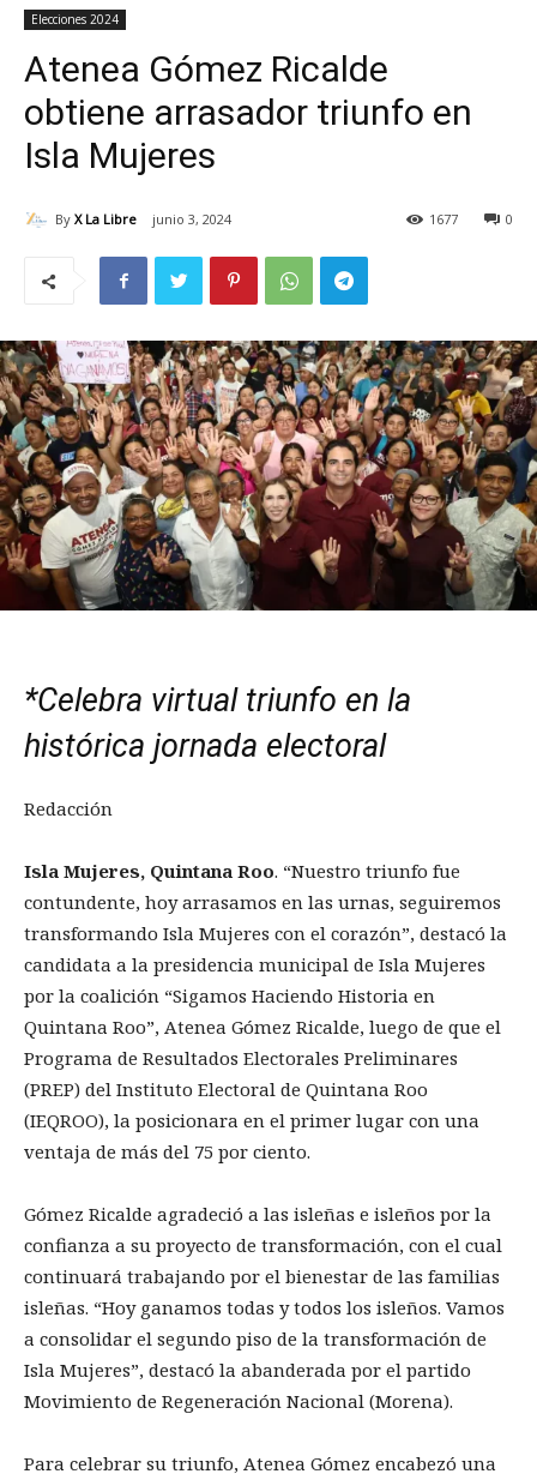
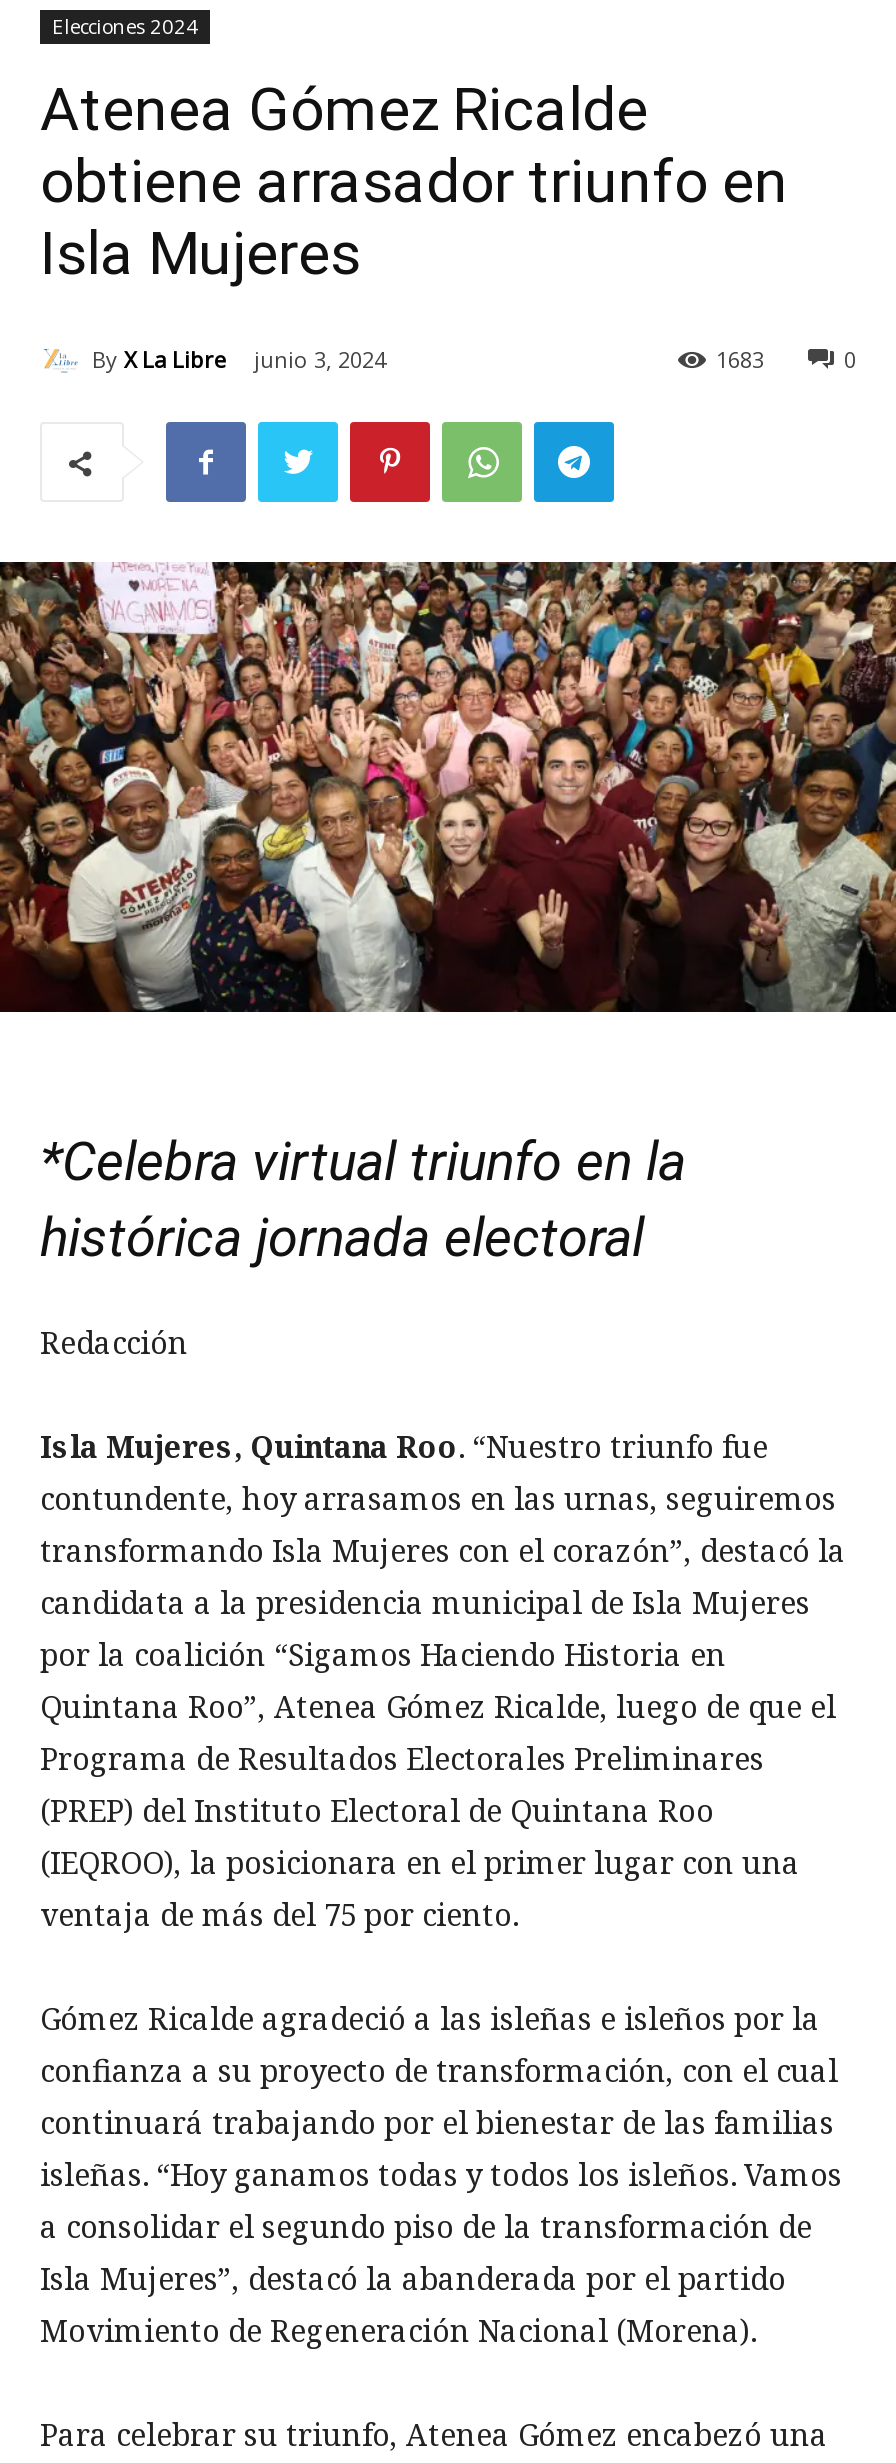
- 1677
+ 1683
